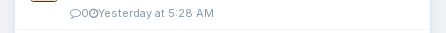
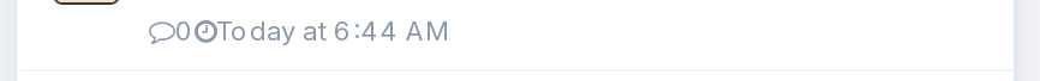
- Yesterday at 5:28 AM
+ Today at 6:44 AM
